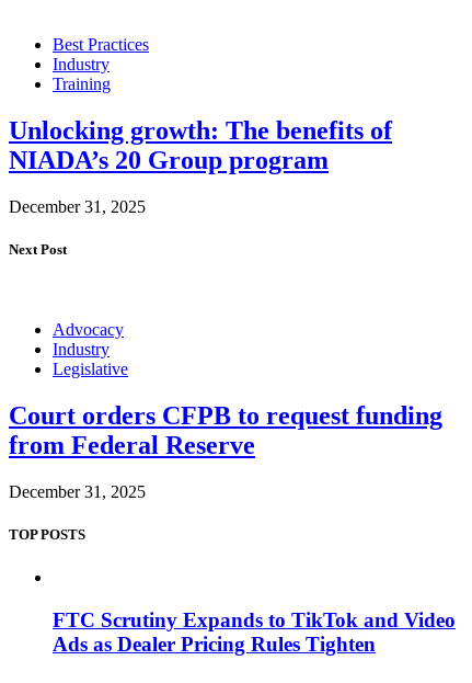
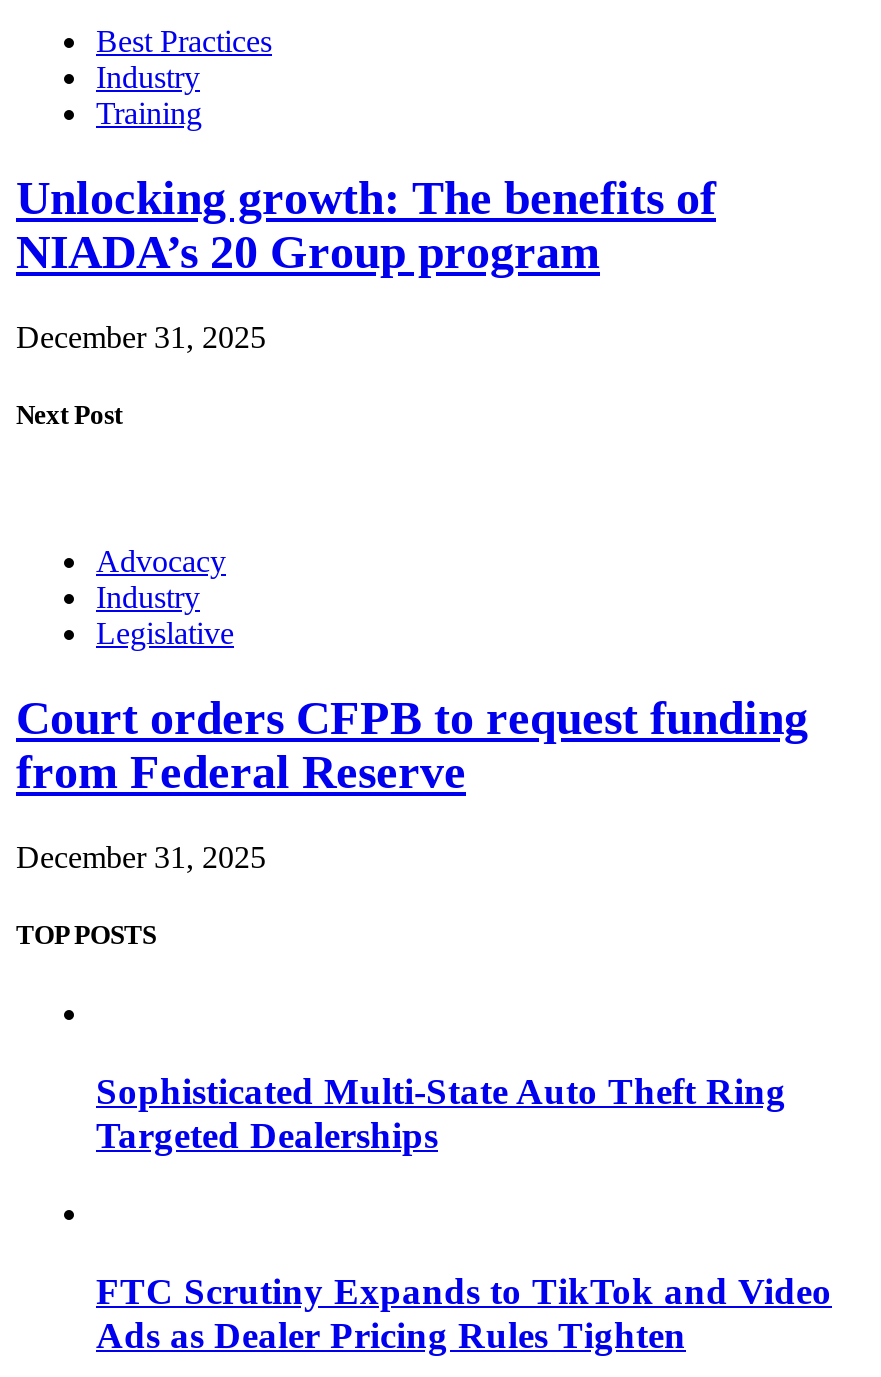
+ Sophisticated Multi-State Auto Theft Ring
+ Targeted Dealerships
